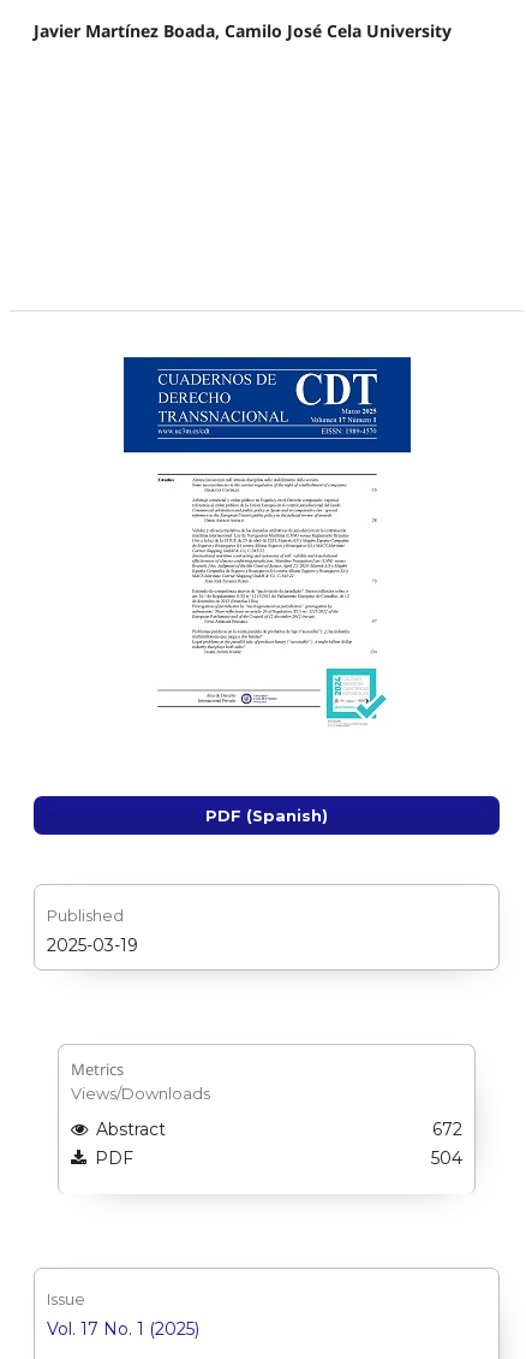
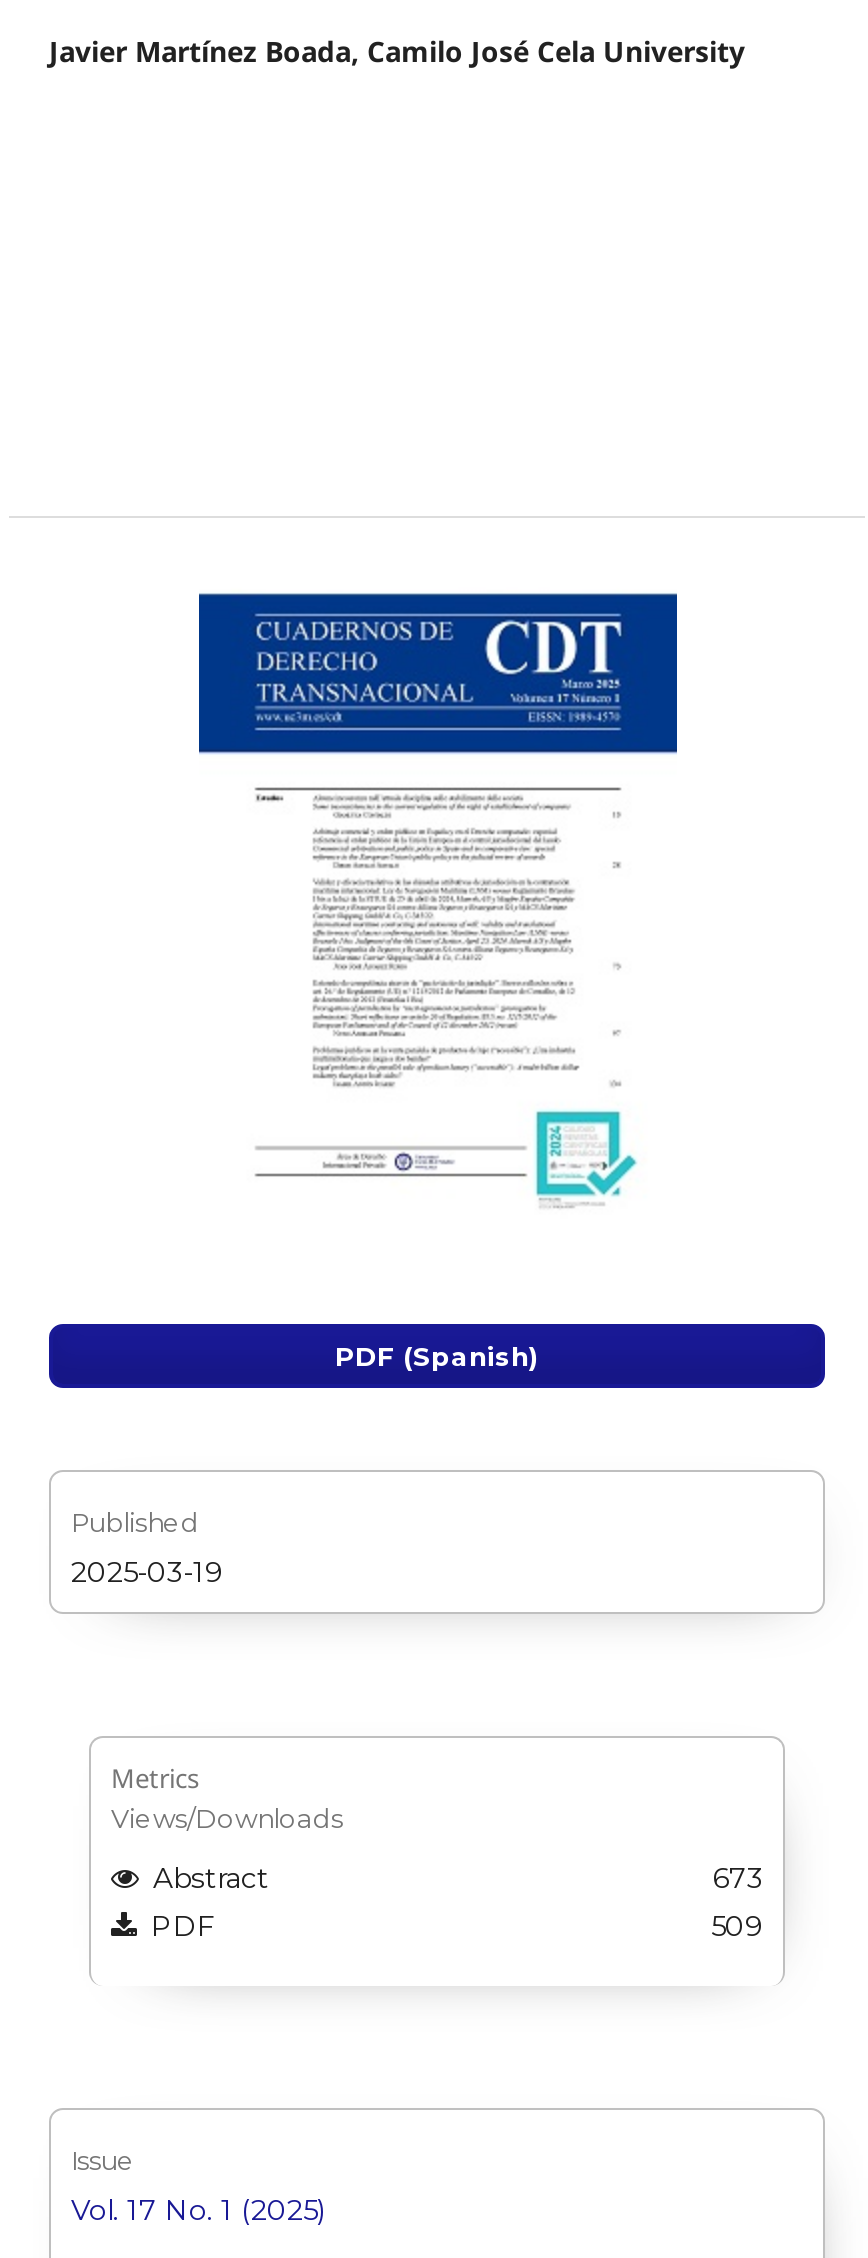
- 672
+ 673

- 504
+ 509
